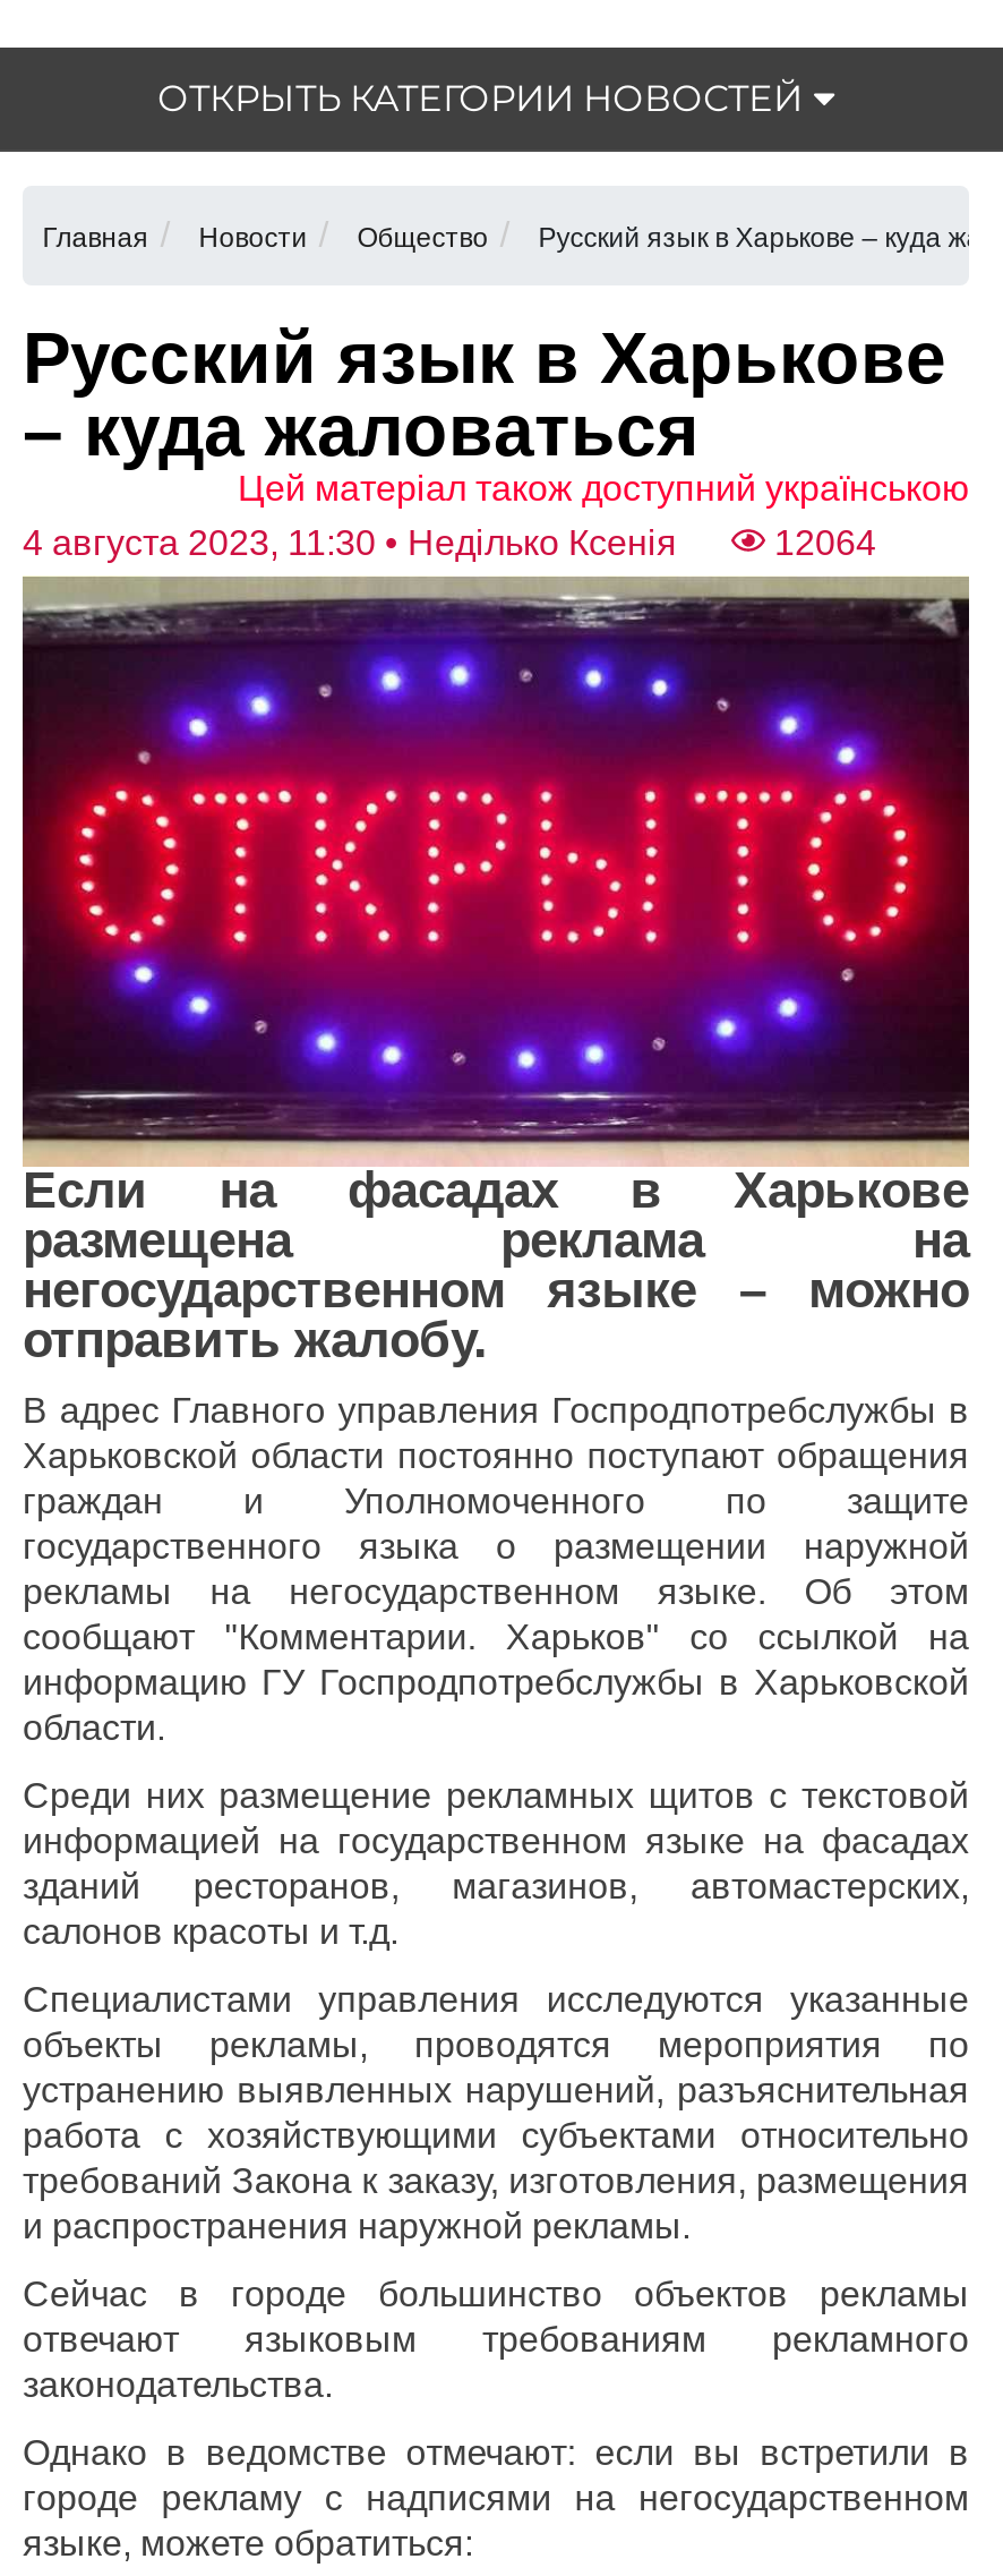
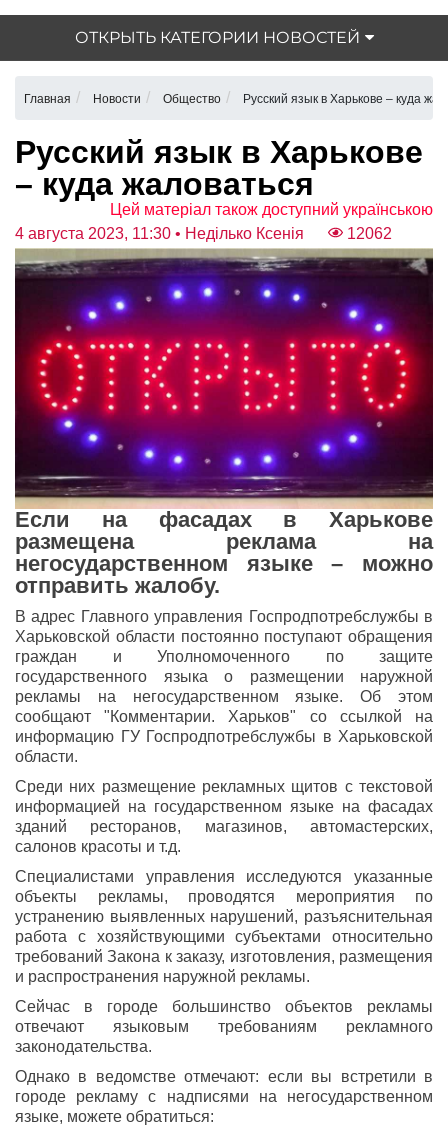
- 12064
+ 12062
